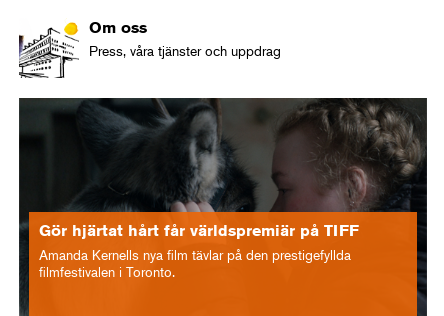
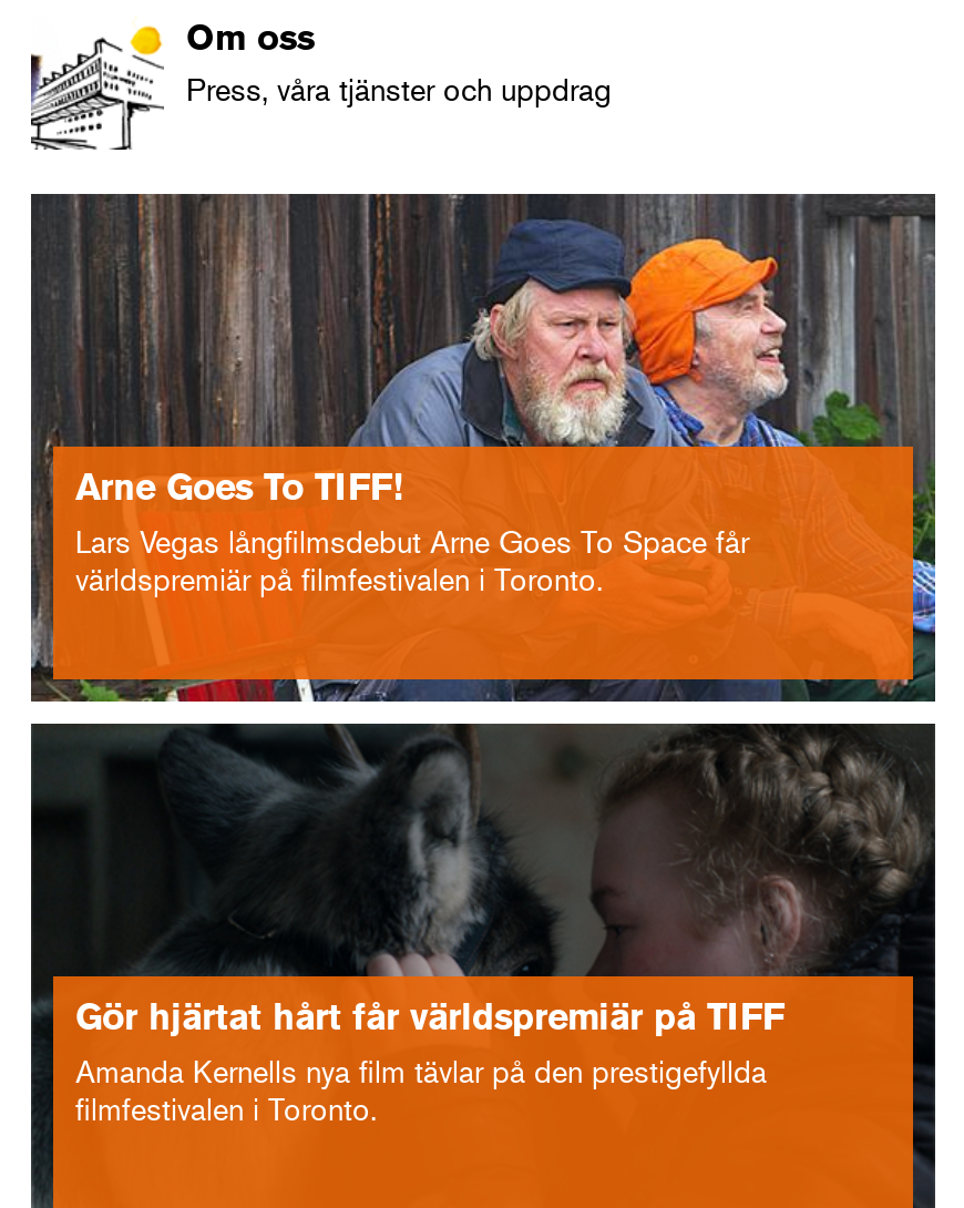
+ [image]
+ Arne Goes To TIFF!
+ Lars Vegas långfilmsdebut Arne Goes To Space får
+ världspremiär på filmfestivalen i Toronto.
